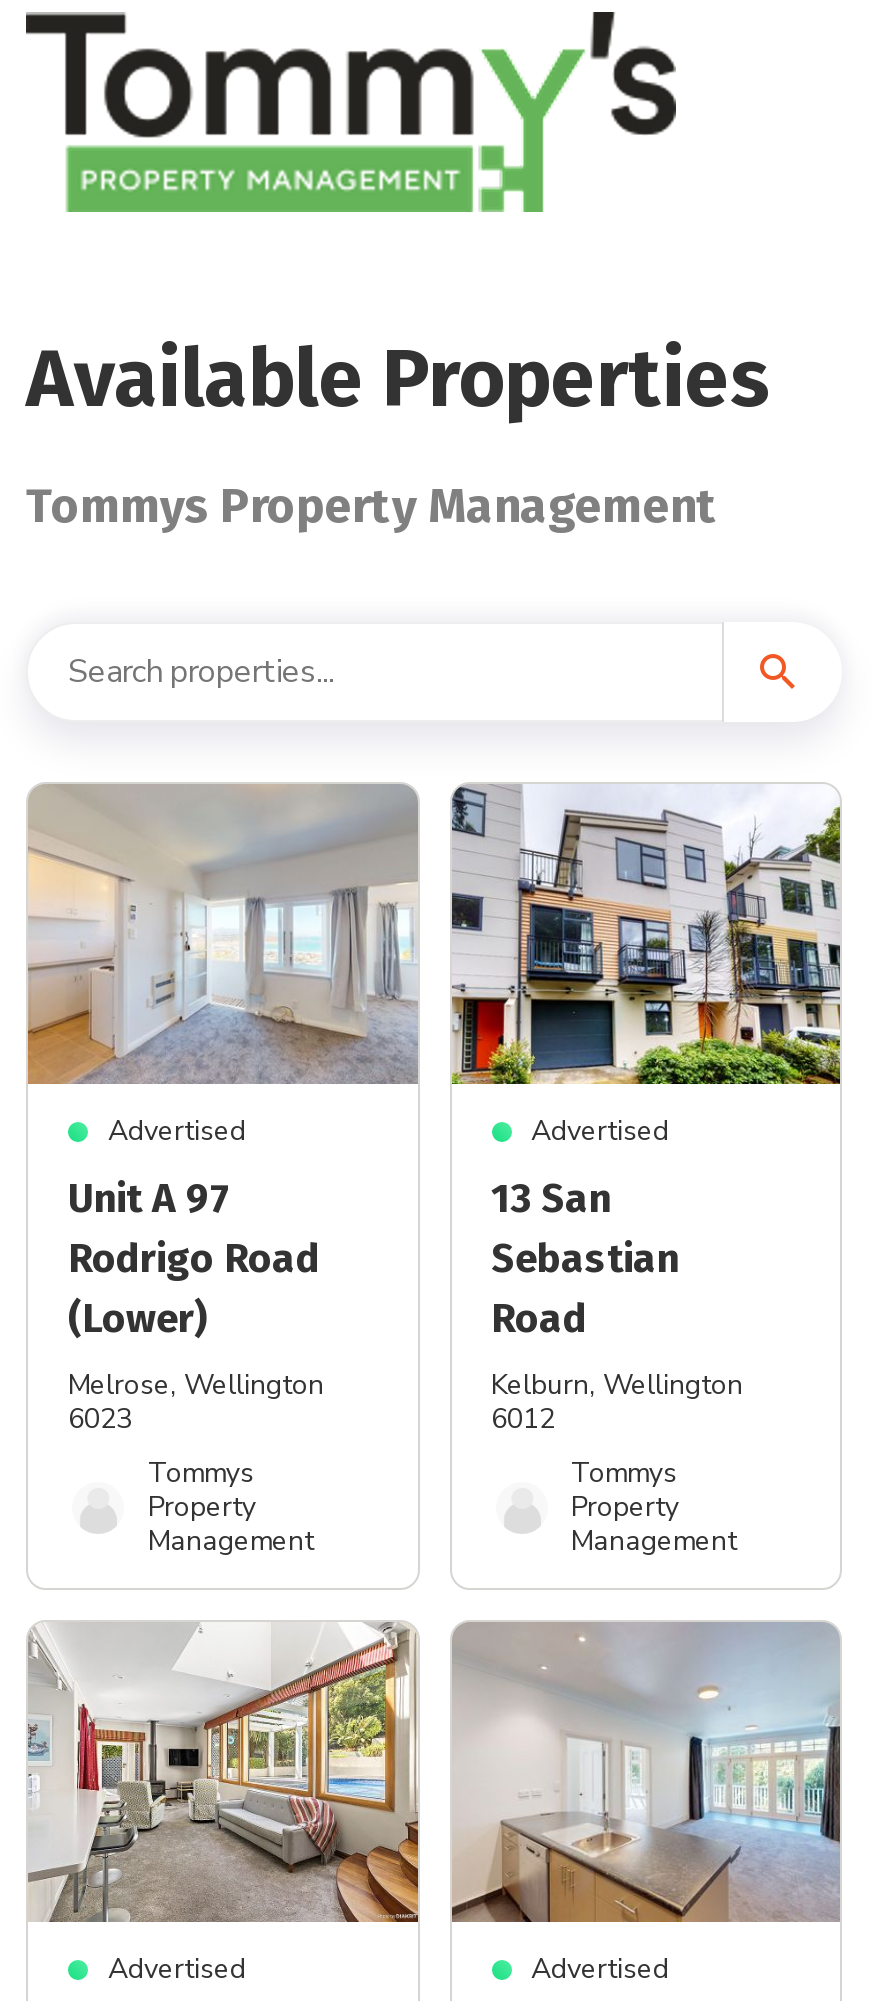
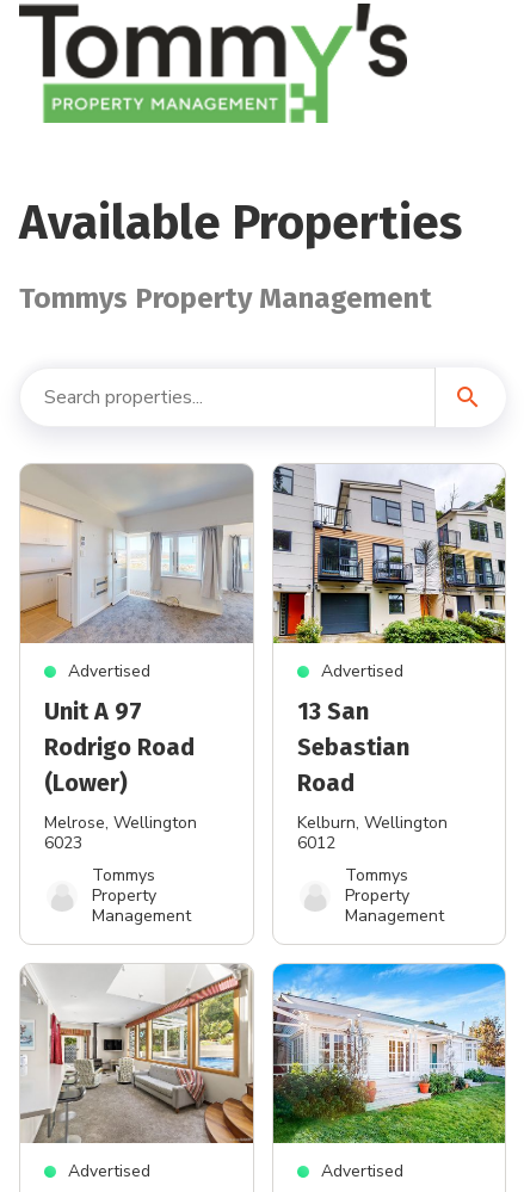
- [image]
+ [image]
